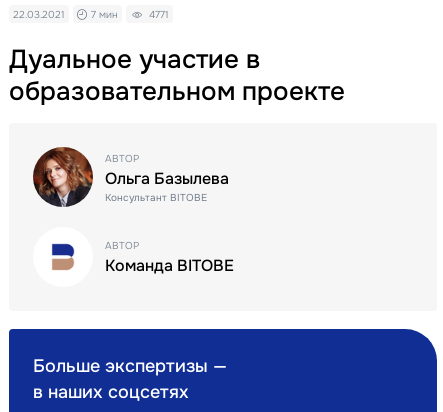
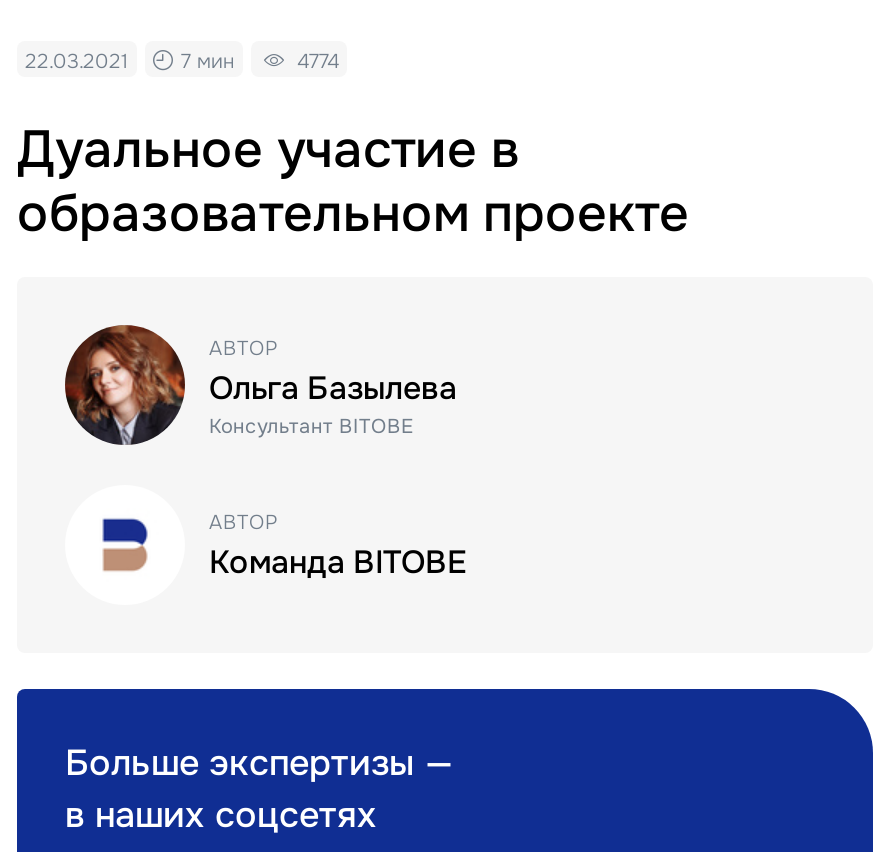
- 4771
+ 4774
